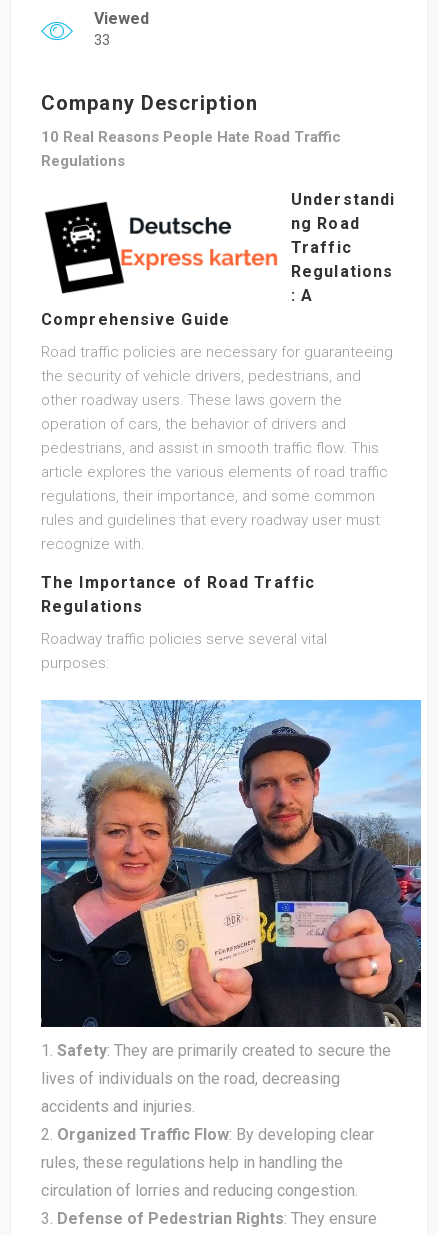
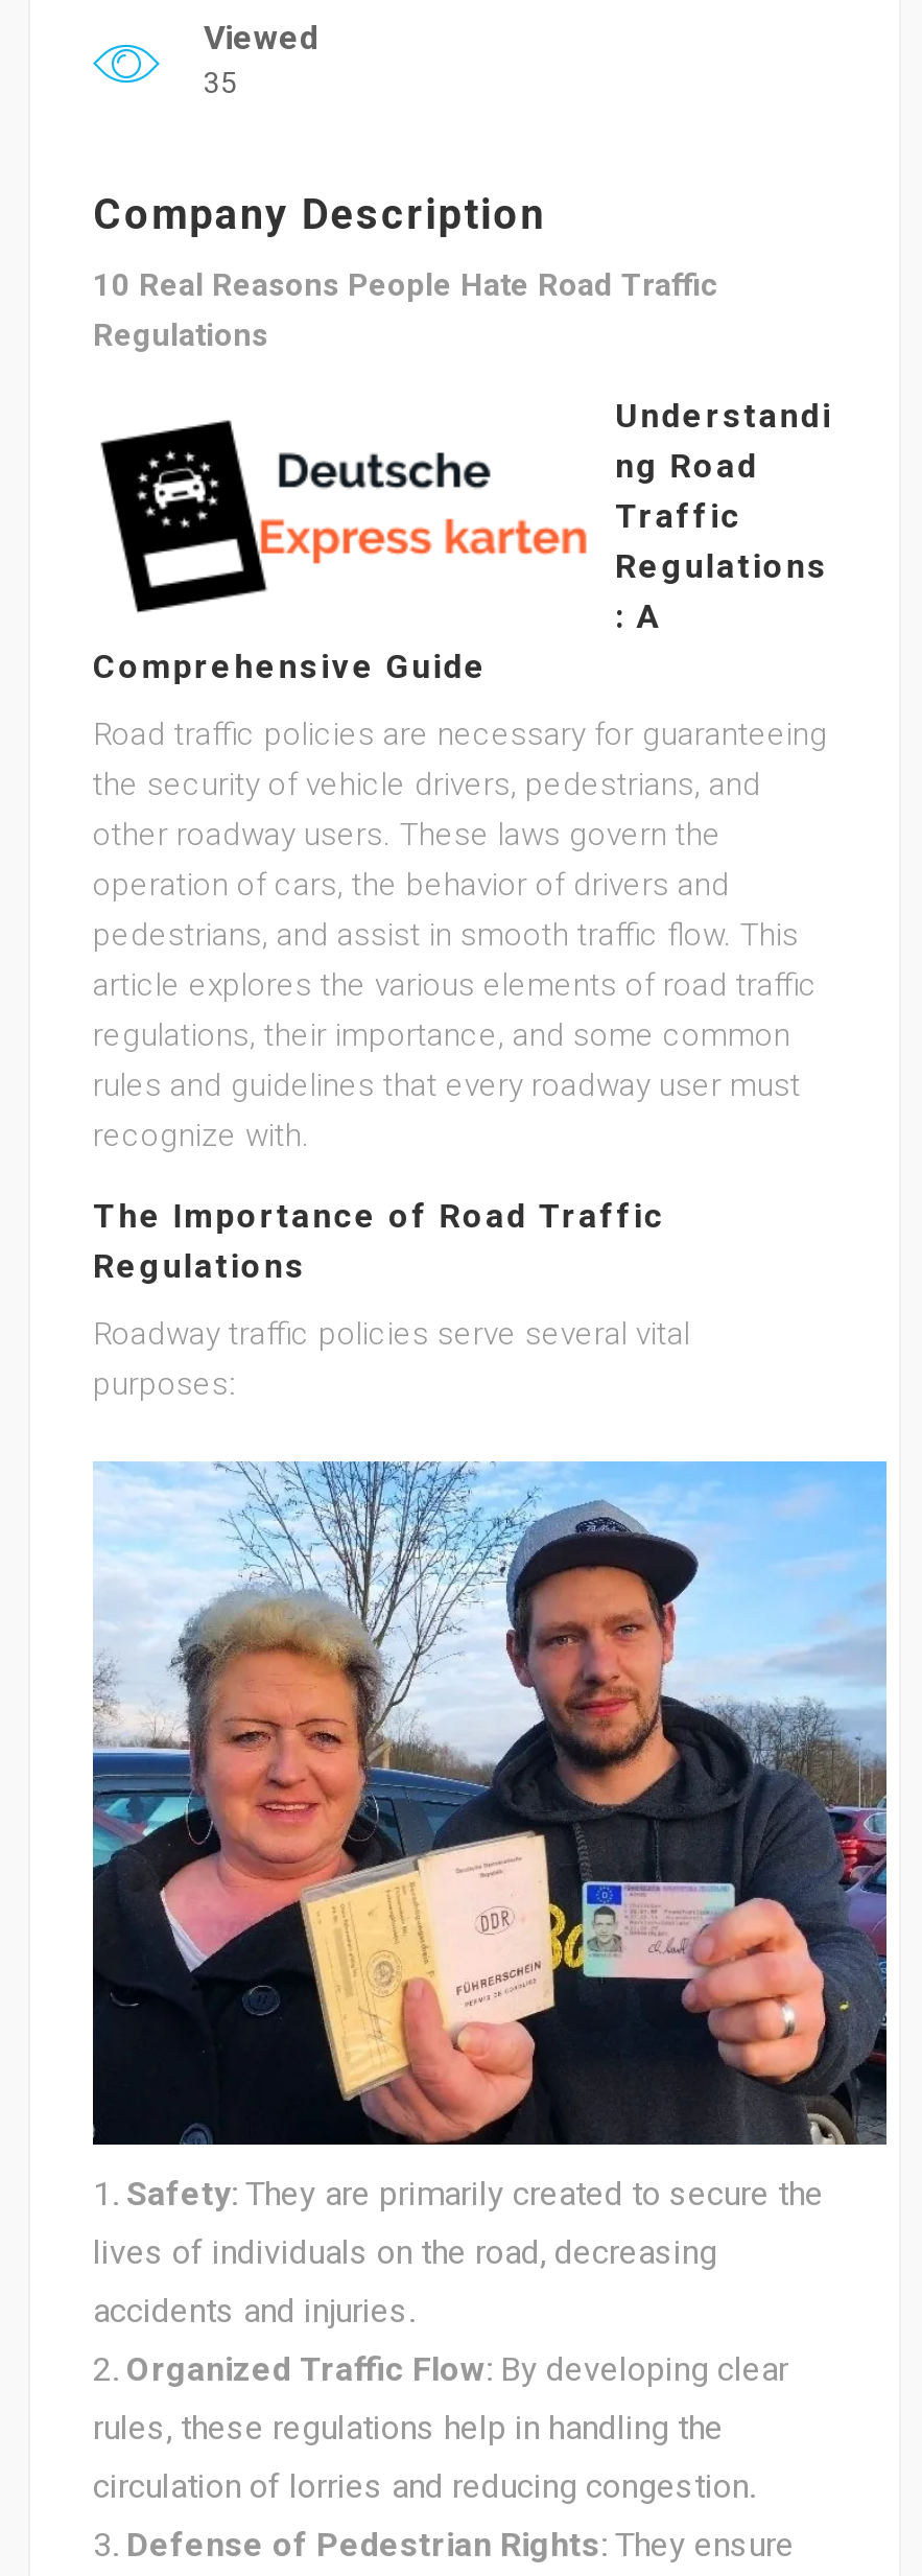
- 33
+ 35
